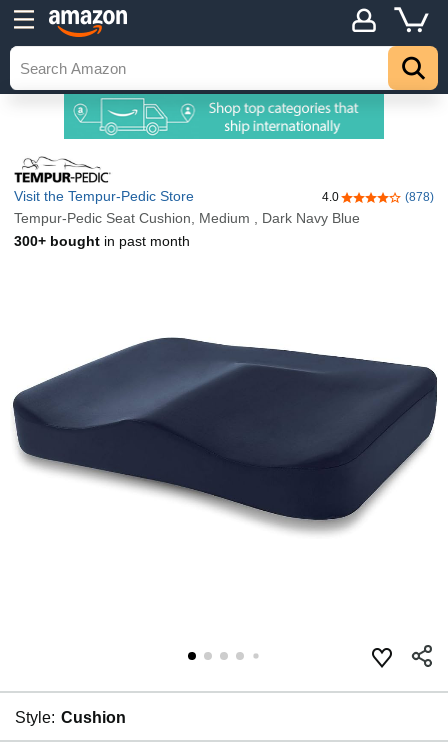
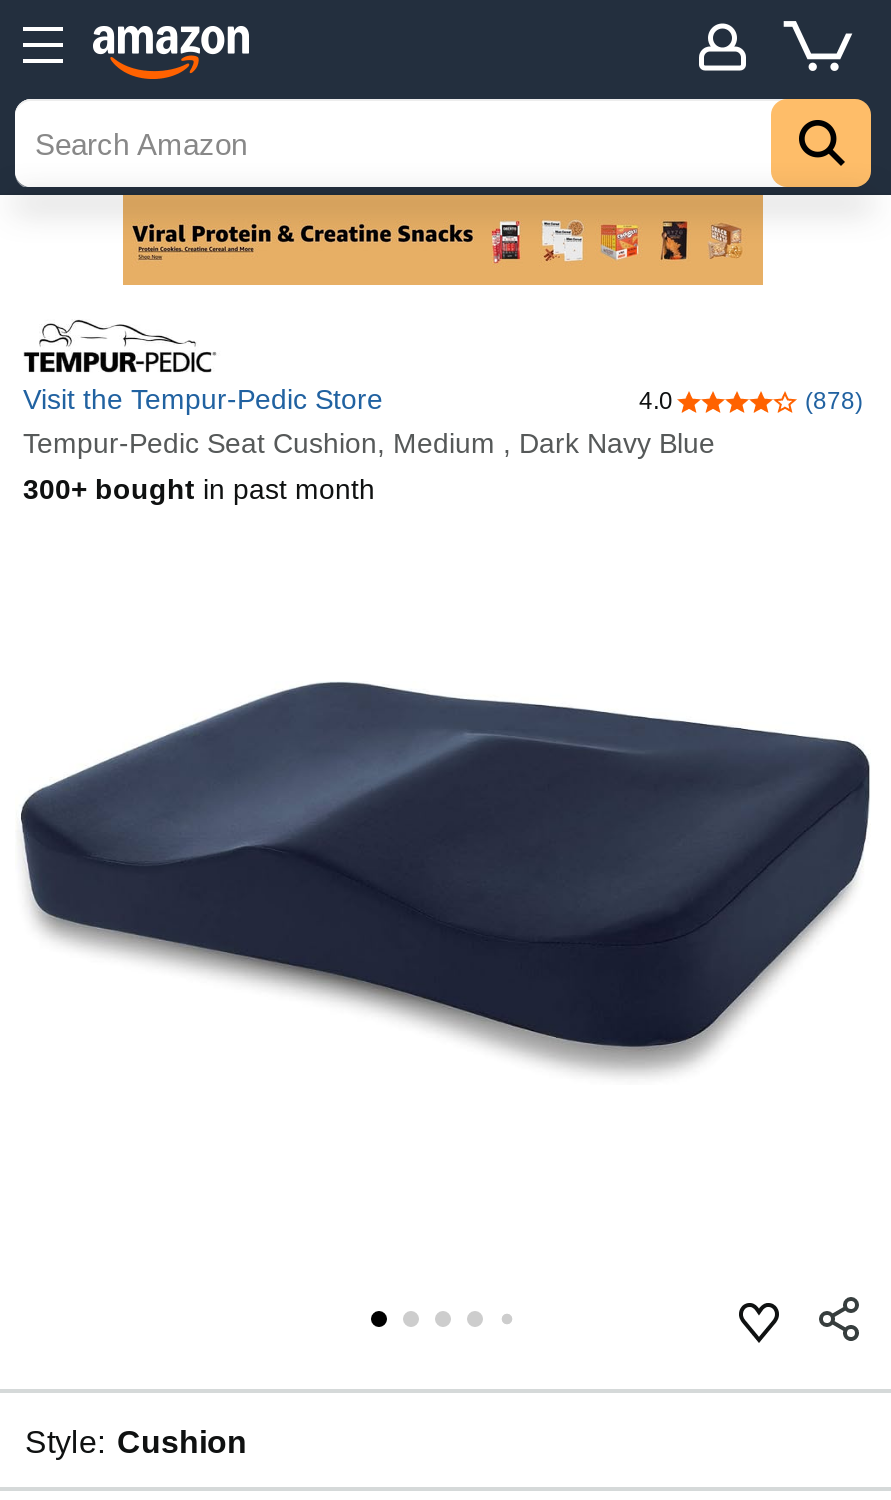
- [image]
+ [image]
